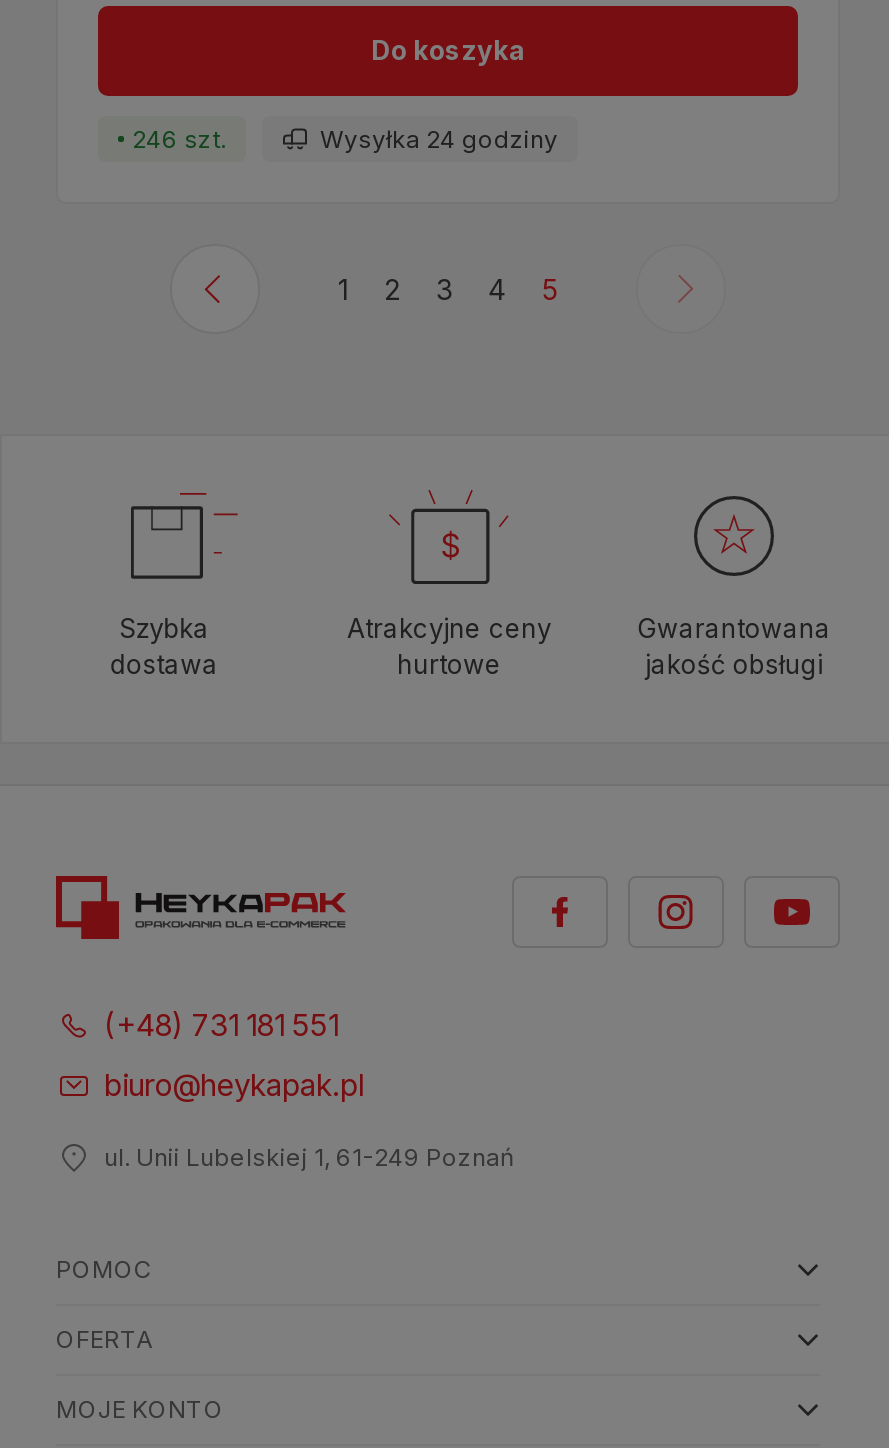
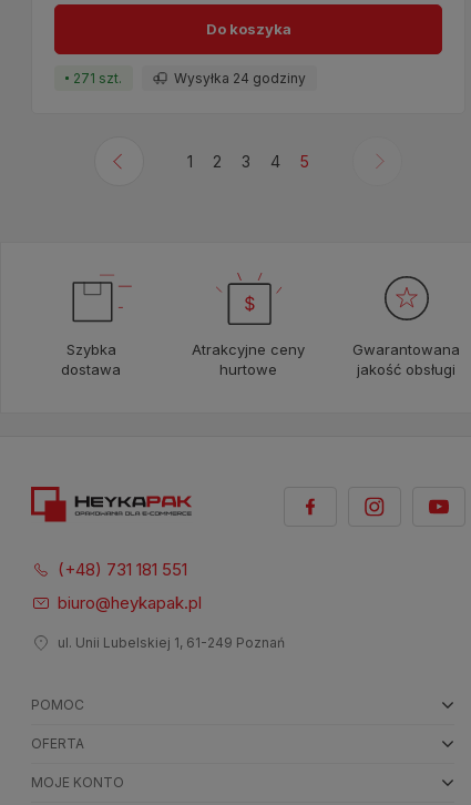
- 246 szt.
+ 271 szt.
